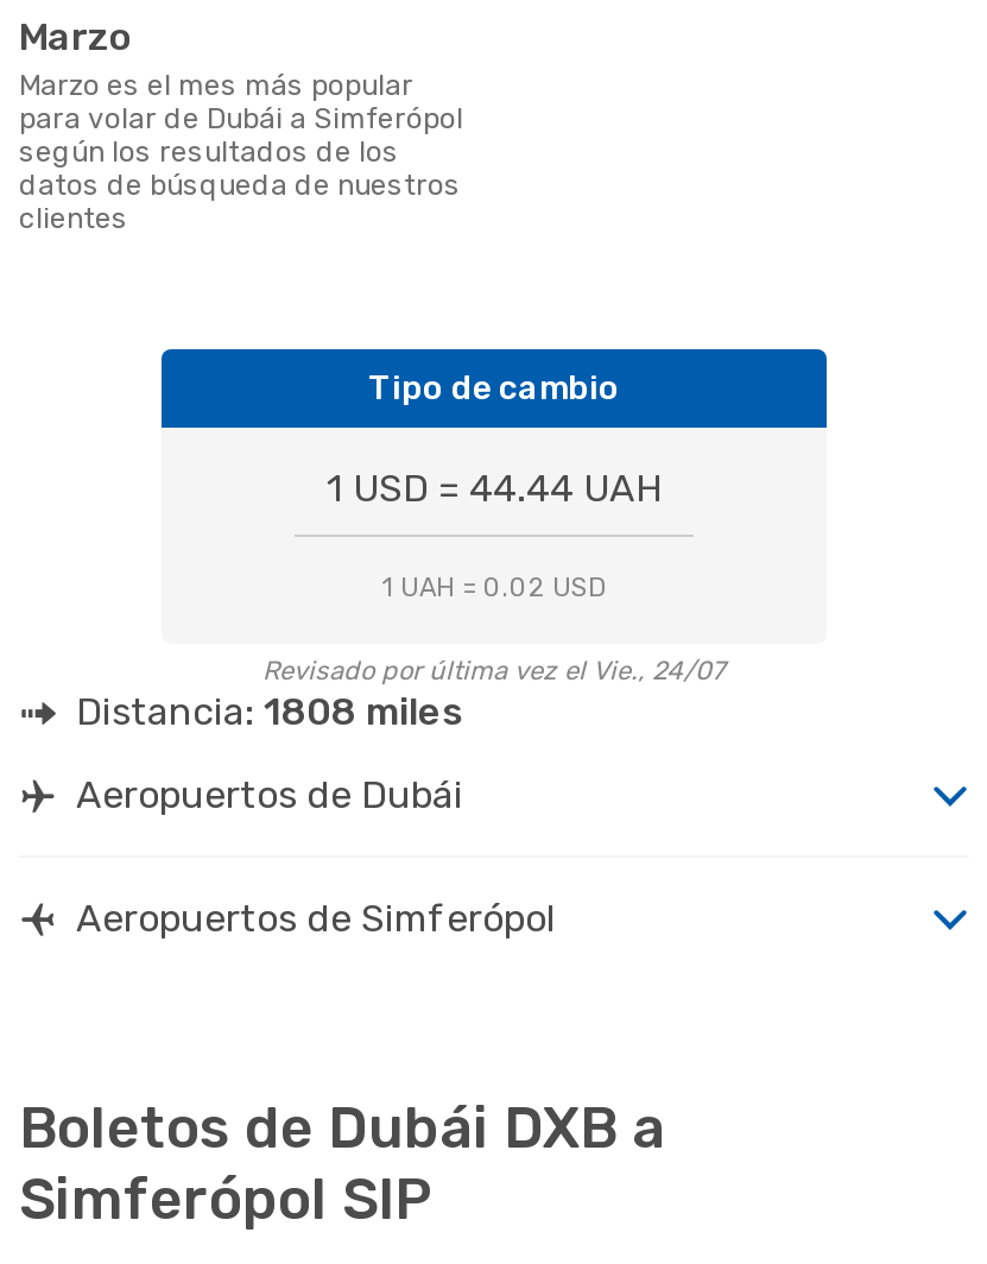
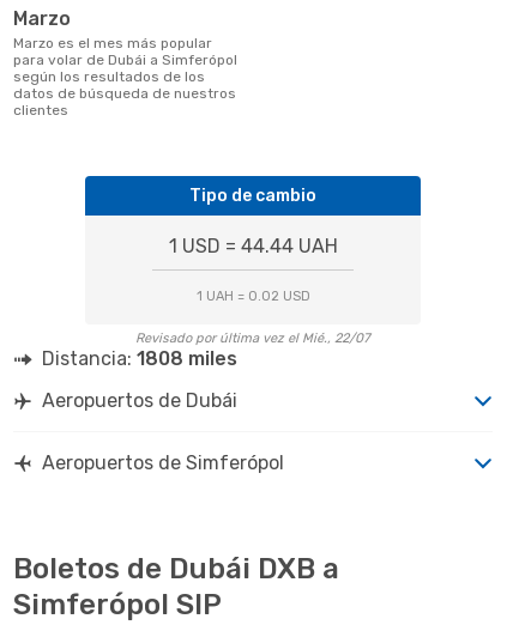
- Revisado por última vez el Vie., 24/07
+ Revisado por última vez el Mié., 22/07
